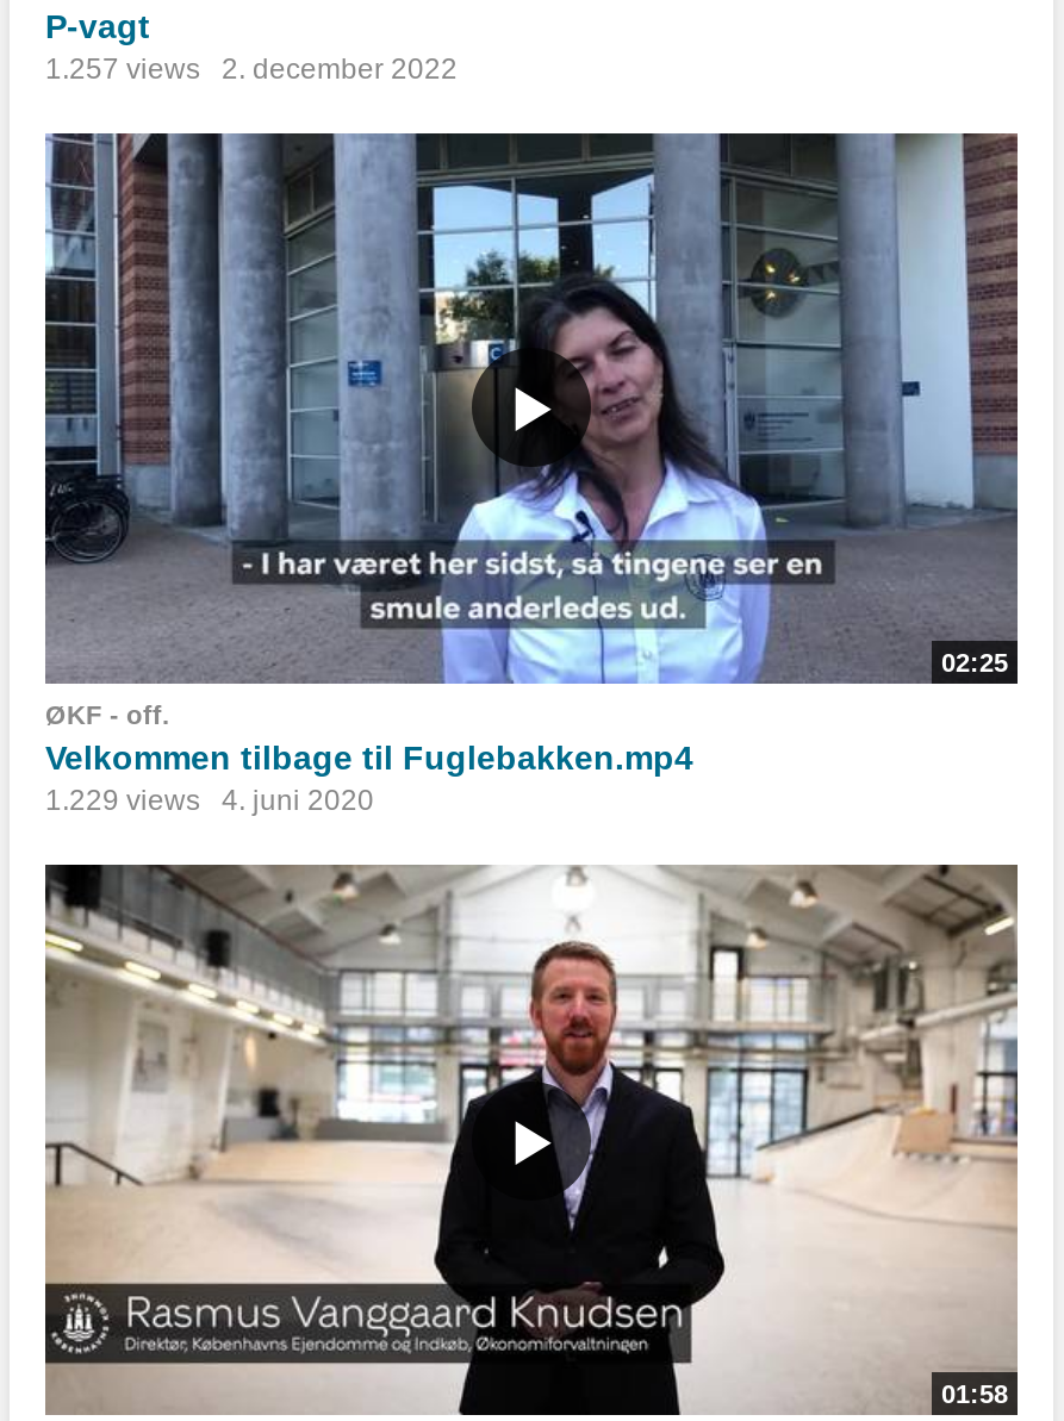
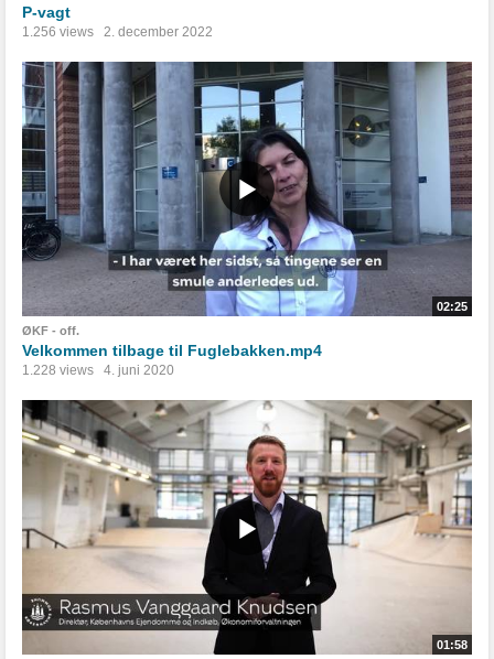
- 1.257 views 2. december 2022
+ 1.256 views 2. december 2022

- 1.229 views 4. juni 2020
+ 1.228 views 4. juni 2020
